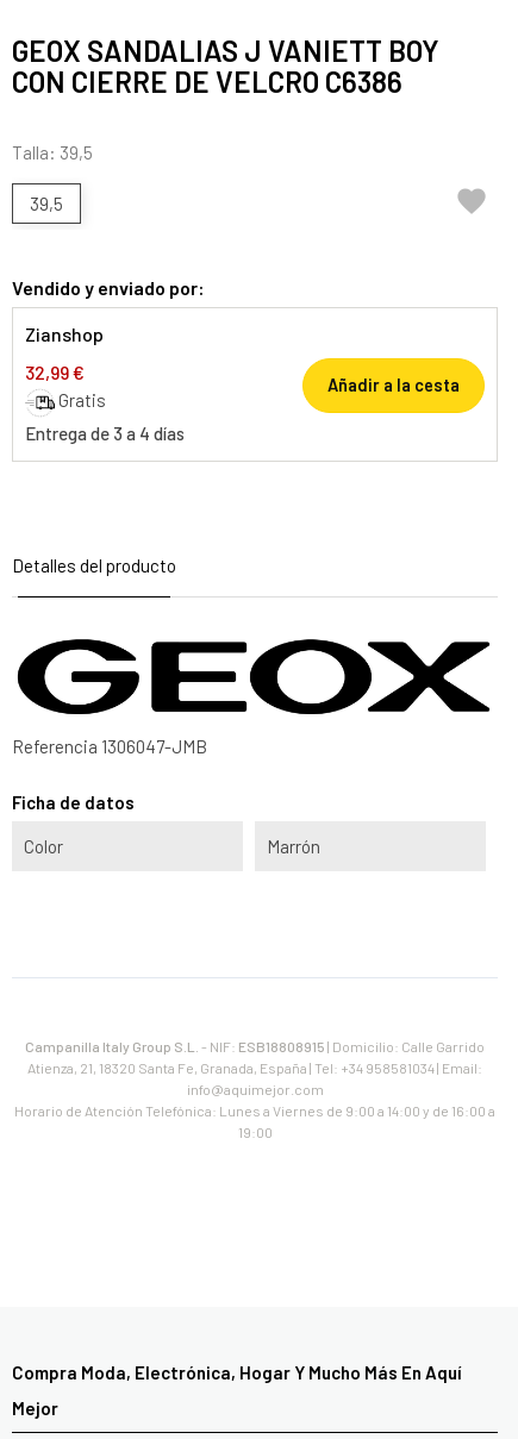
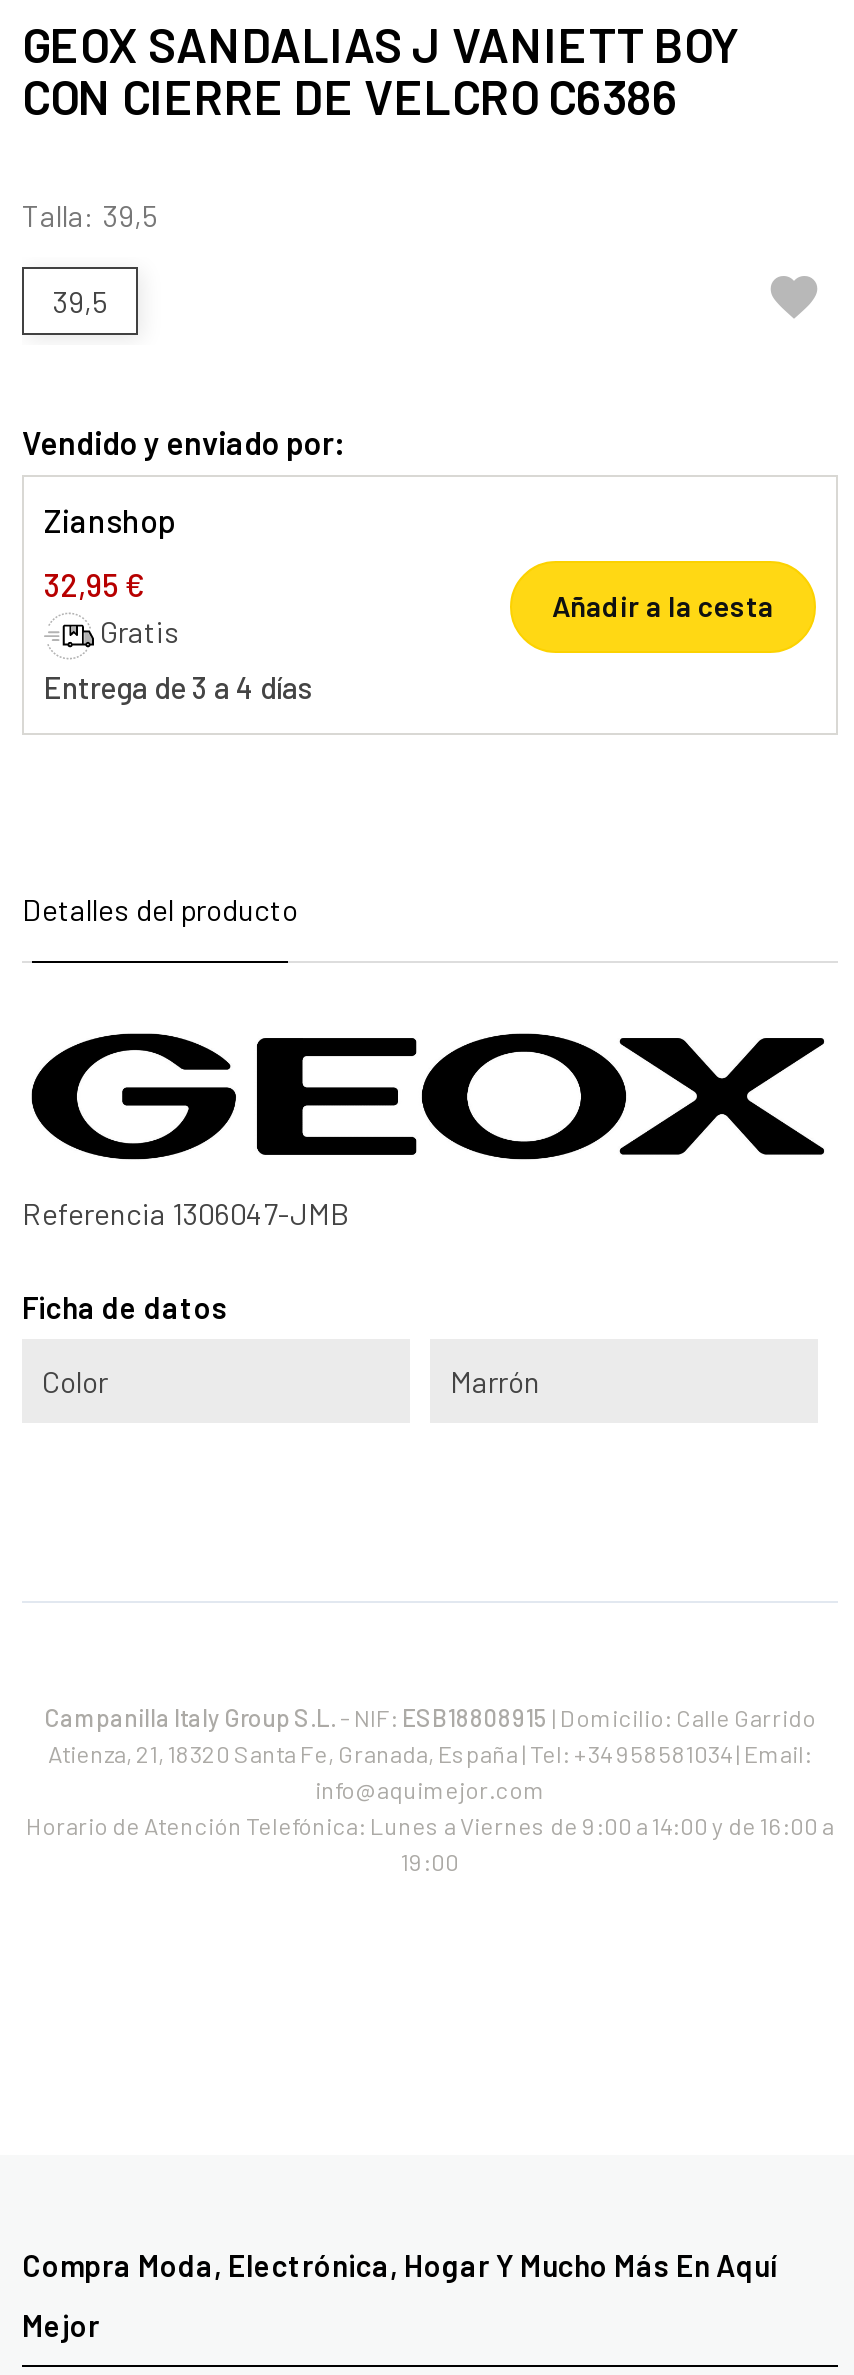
- 32,99 €
+ 32,95 €
